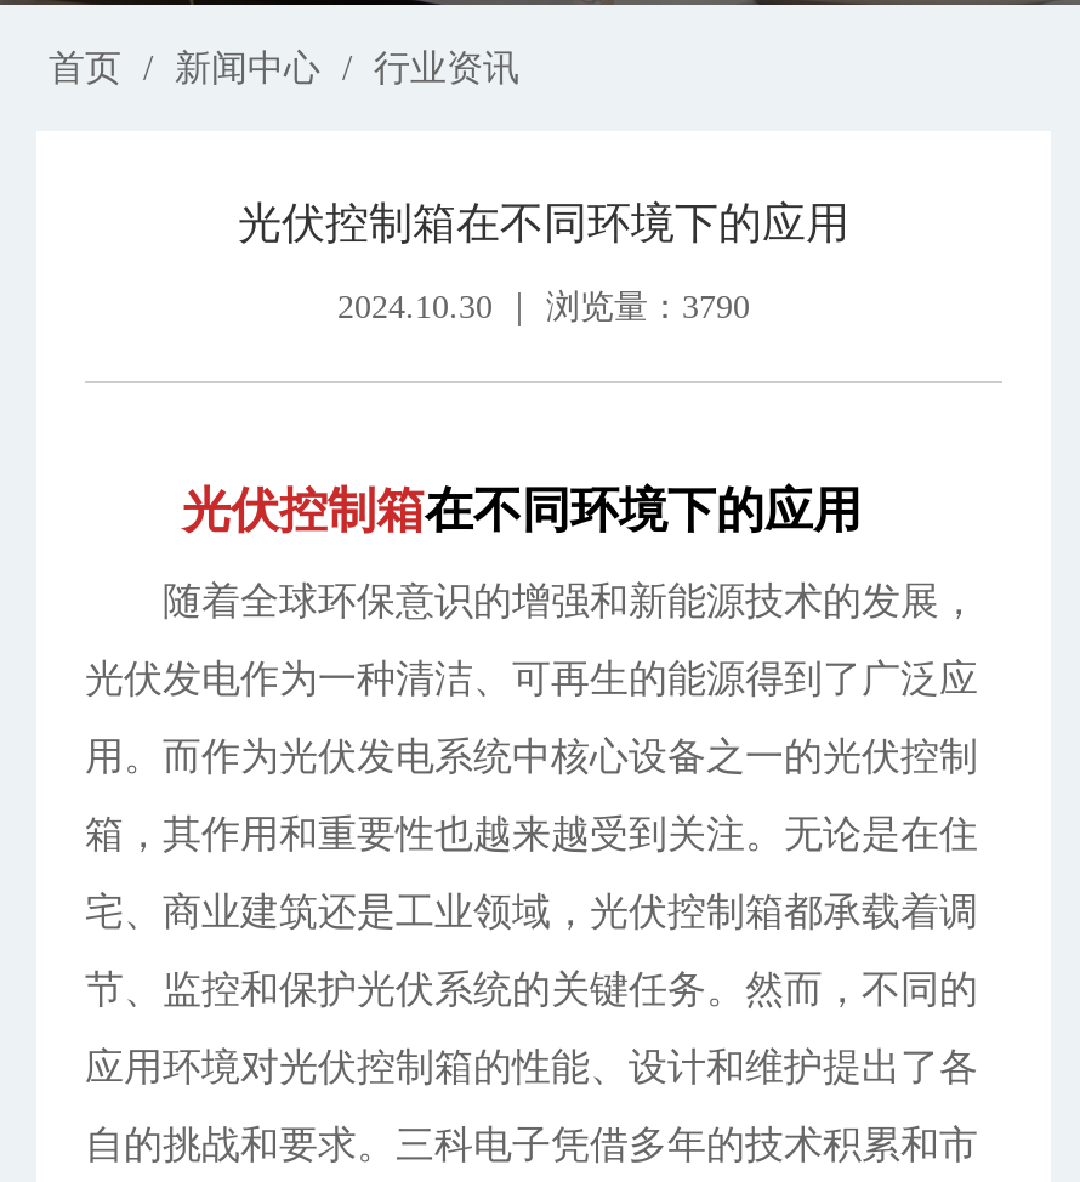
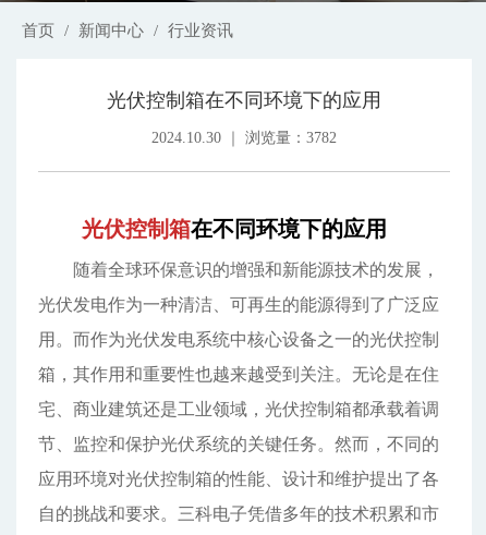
- 2024.10.30 ｜ 浏览量：3790
+ 2024.10.30 ｜ 浏览量：3782
